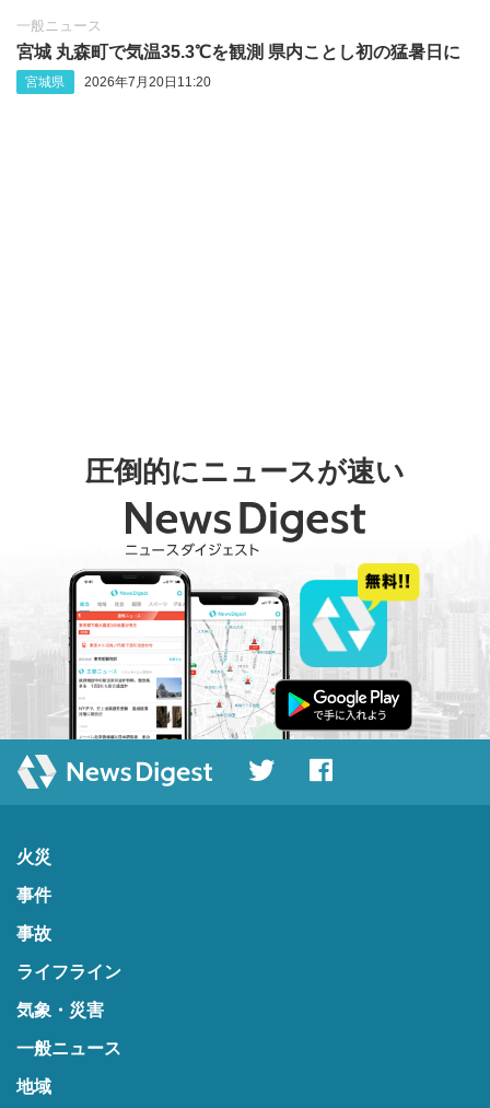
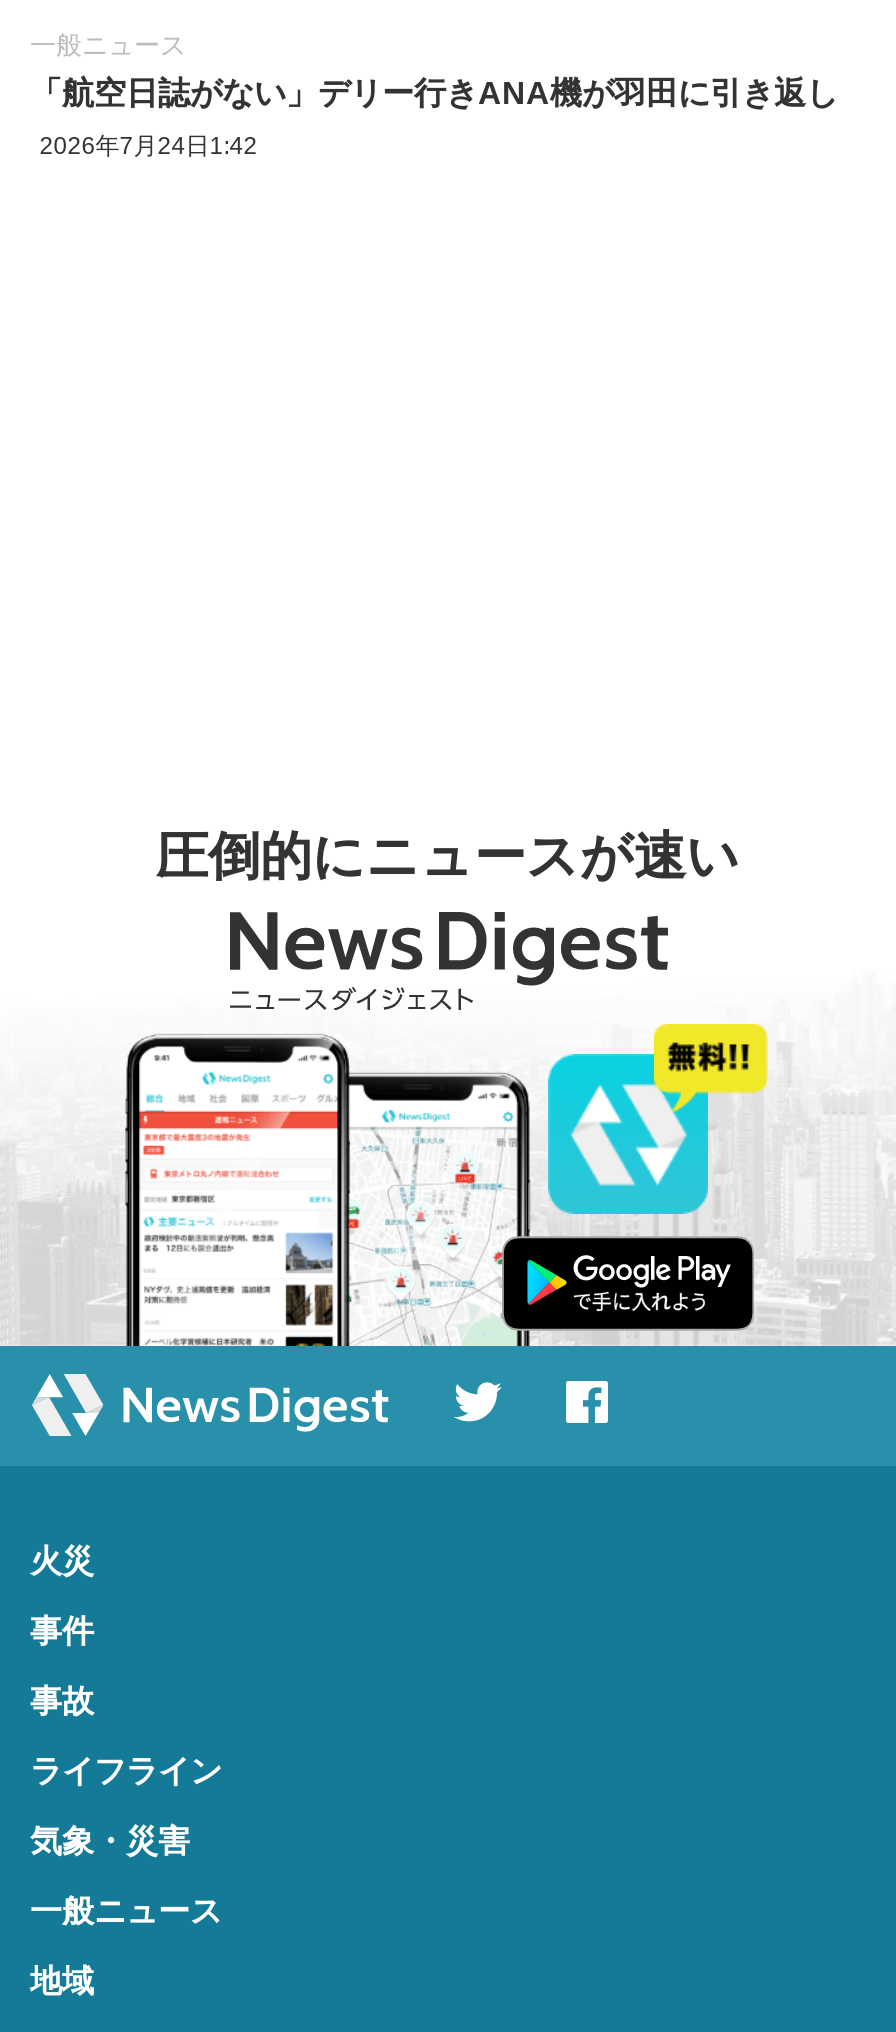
- 宮城 丸森町で気温35.3℃を観測 県内ことし初の猛暑日に
+ 「航空日誌がない」デリー行きANA機が羽田に引き返し

- 宮城県
- 2026年7月20日11:20
+ 2026年7月24日1:42
